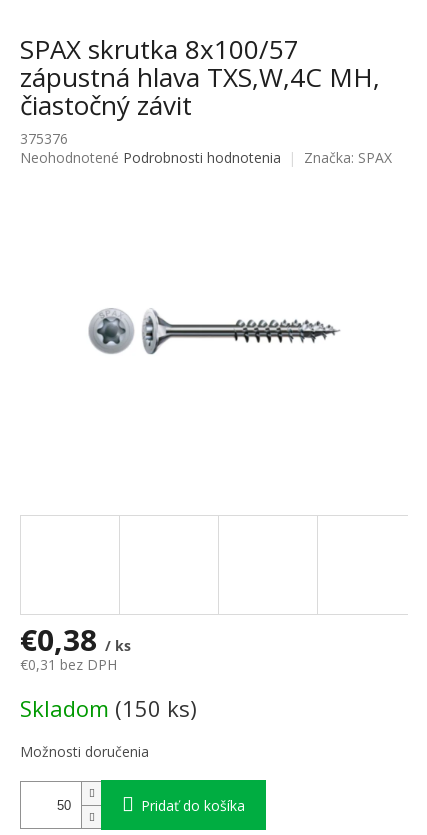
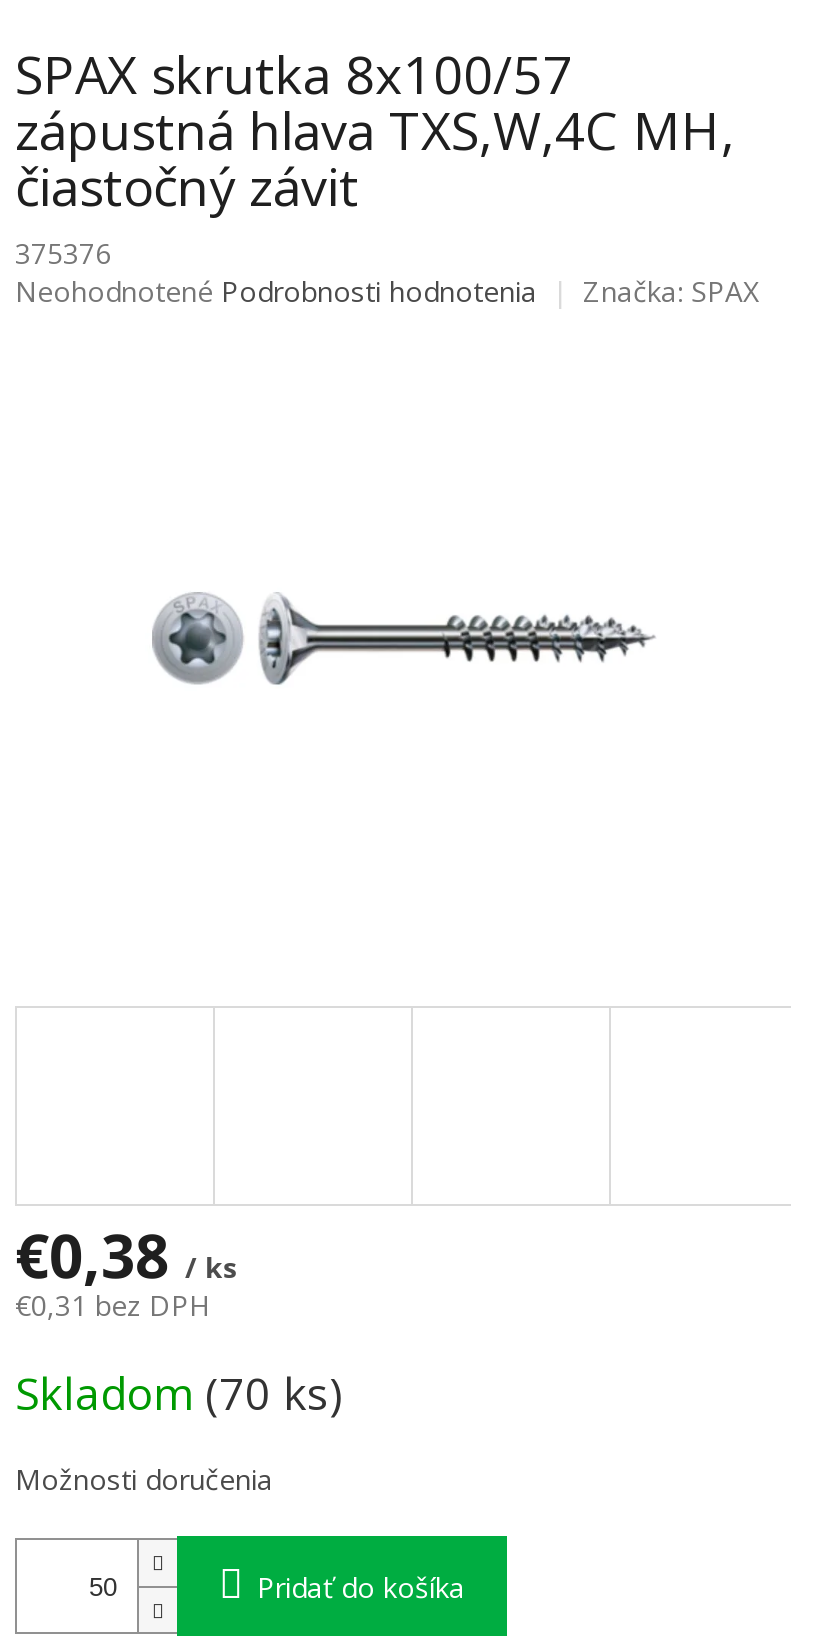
- Skladom (150 ks)
+ Skladom (70 ks)
